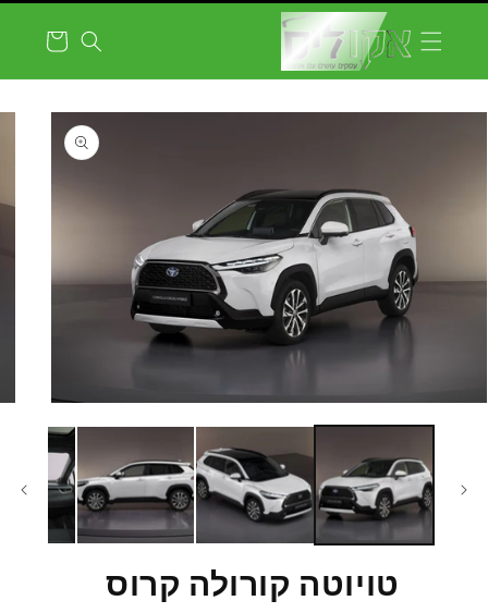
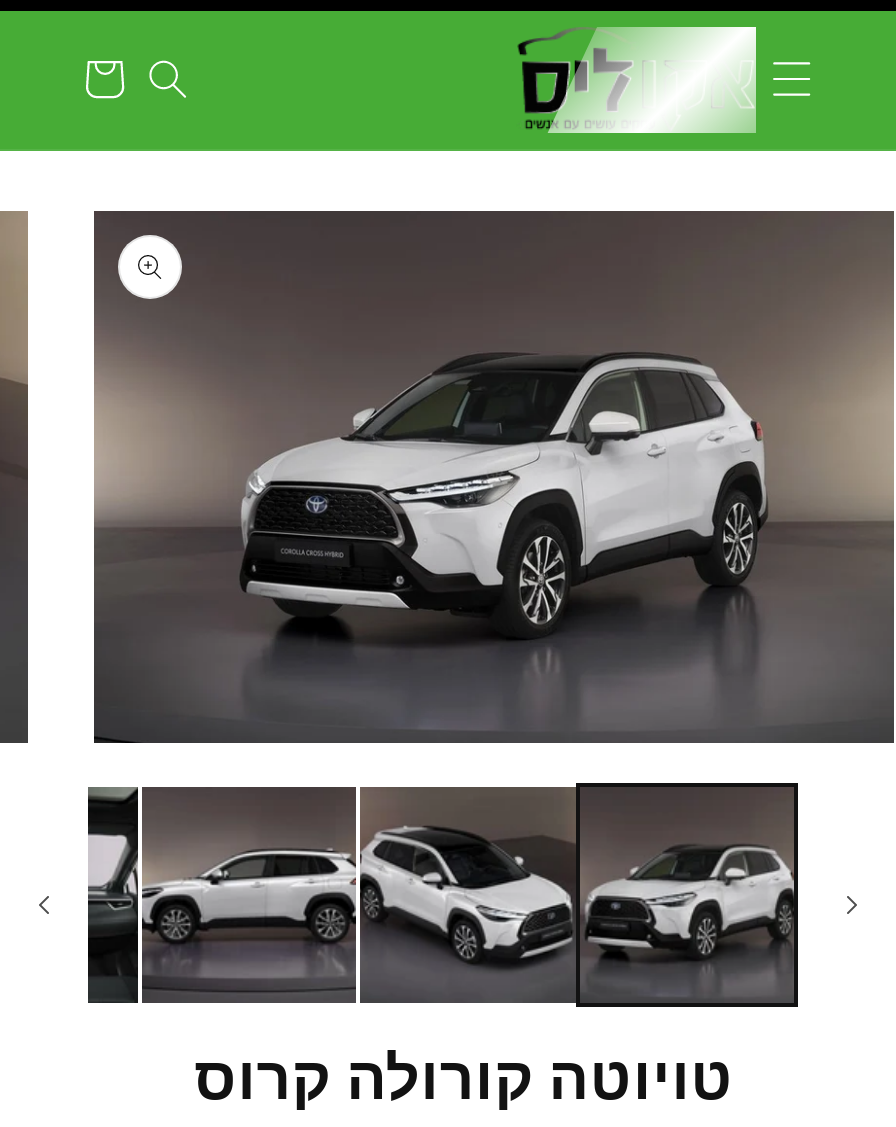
- [image]
+ [image]
